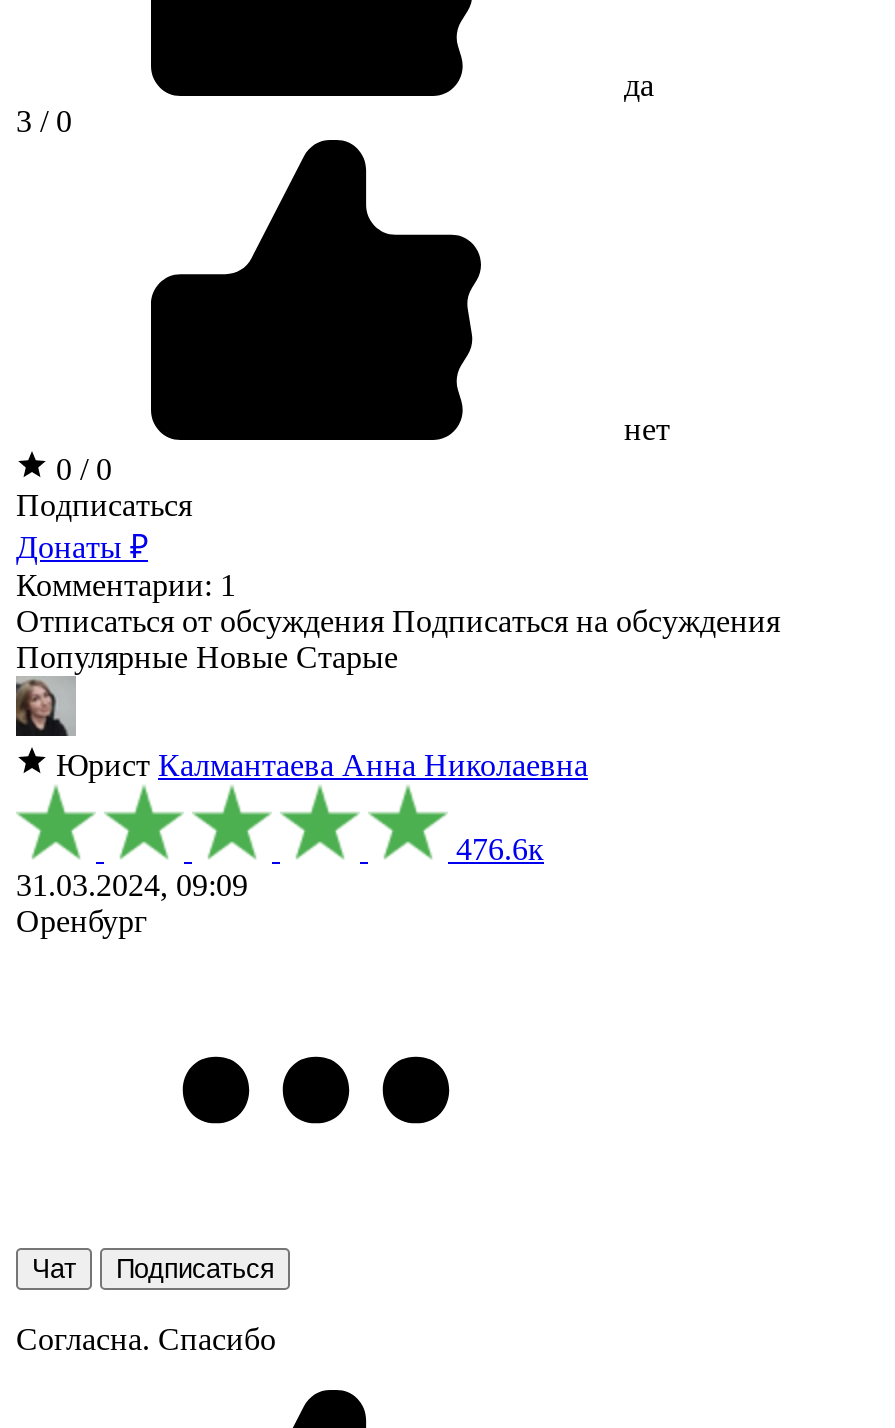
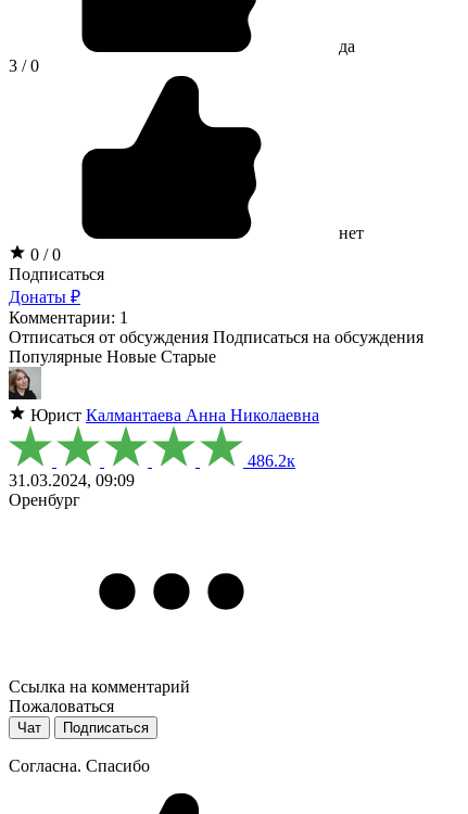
- 476.6к
+ 486.2к

+ Ссылка на комментарий
+ Пожаловаться
